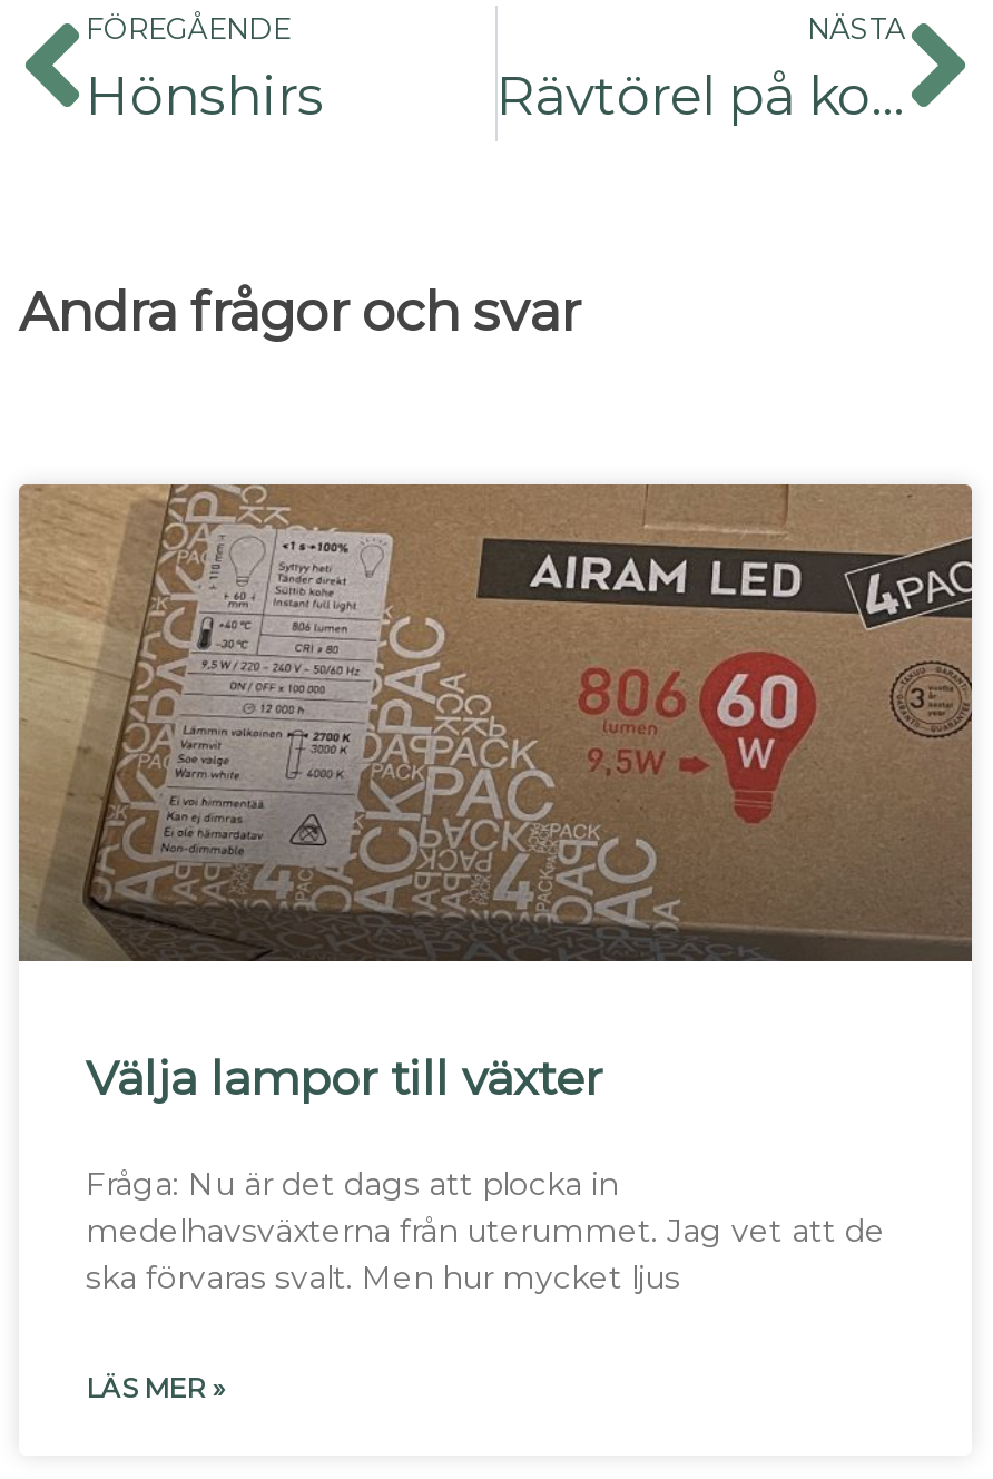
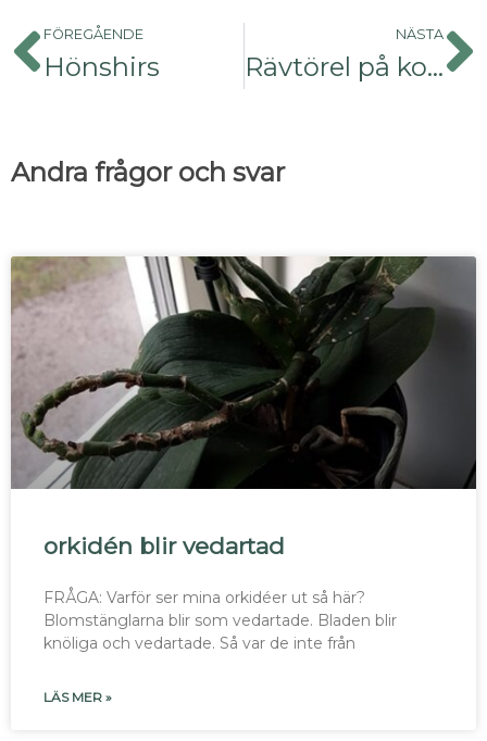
- [image]
- Välja lampor till växter
+ [image]
+ orkidén blir vedartad

- Fråga: Nu är det dags att plocka in
- medelhavsväxterna från uterummet. Jag vet att de
- ska förvaras svalt. Men hur mycket ljus
+ FRÅGA: Varför ser mina orkidéer ut så här?
+ Blomstänglarna blir som vedartade. Bladen blir
+ knöliga och vedartade. Så var de inte från
